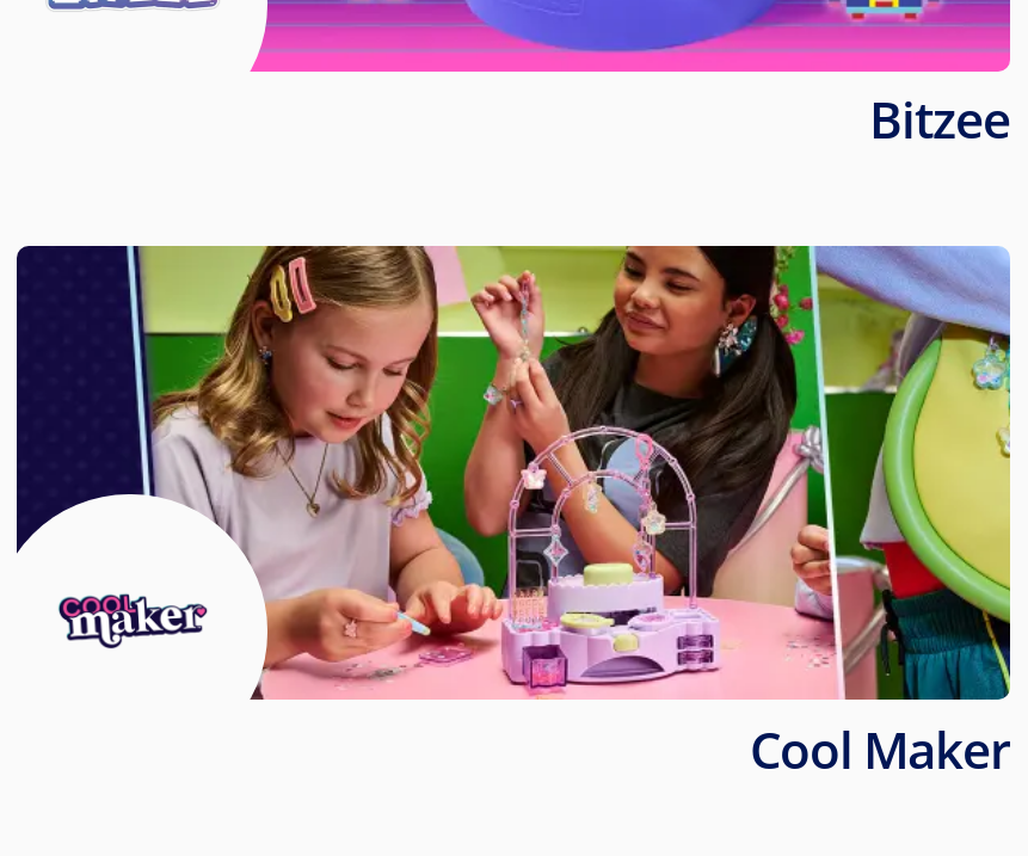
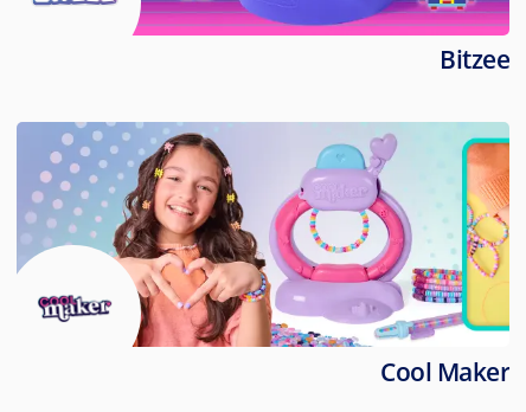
- [image]
+ [image]
